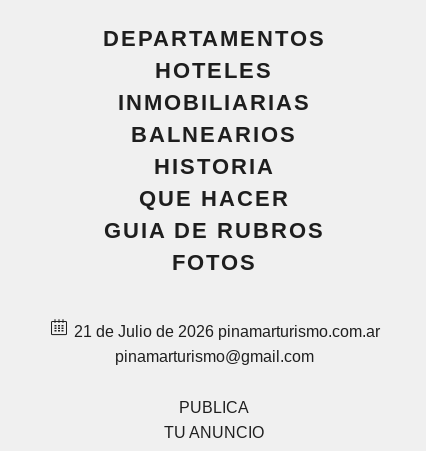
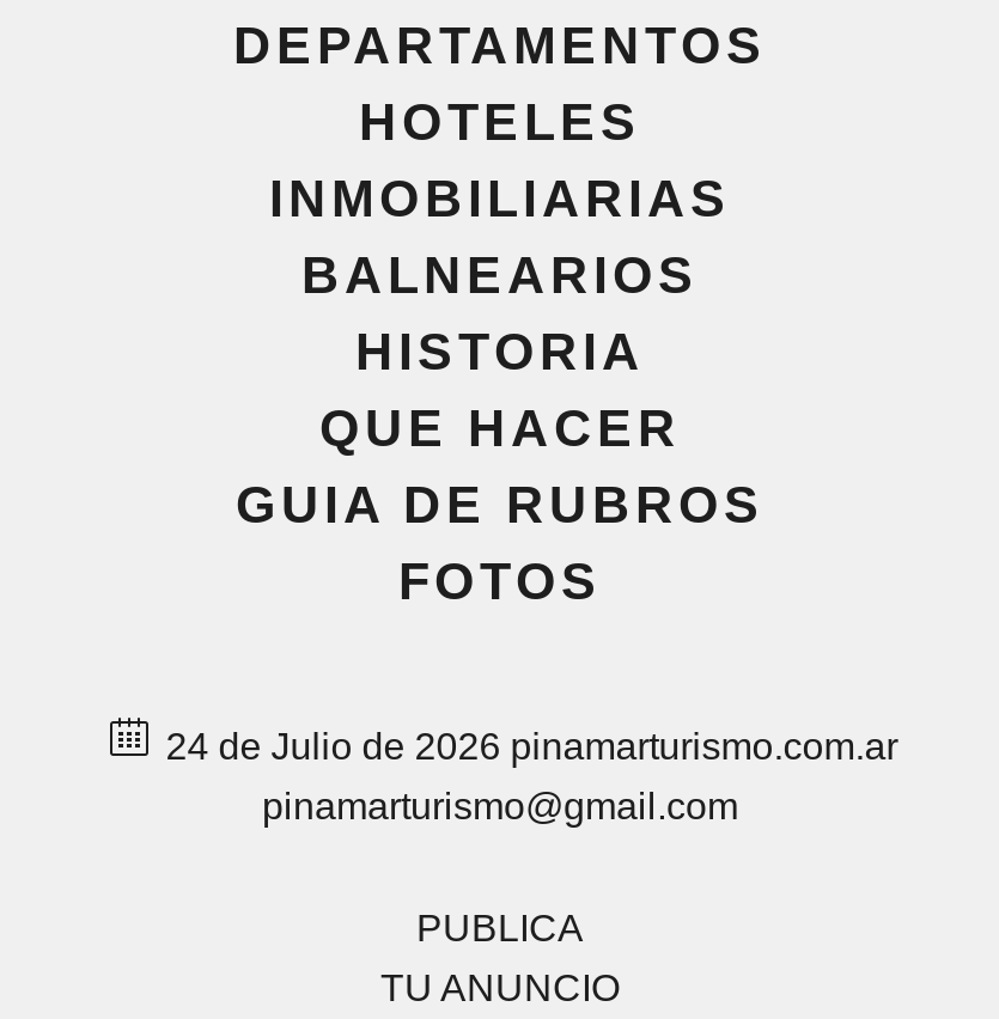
- 21 de Julio de 2026 pinamarturismo.com.ar
+ 24 de Julio de 2026 pinamarturismo.com.ar
